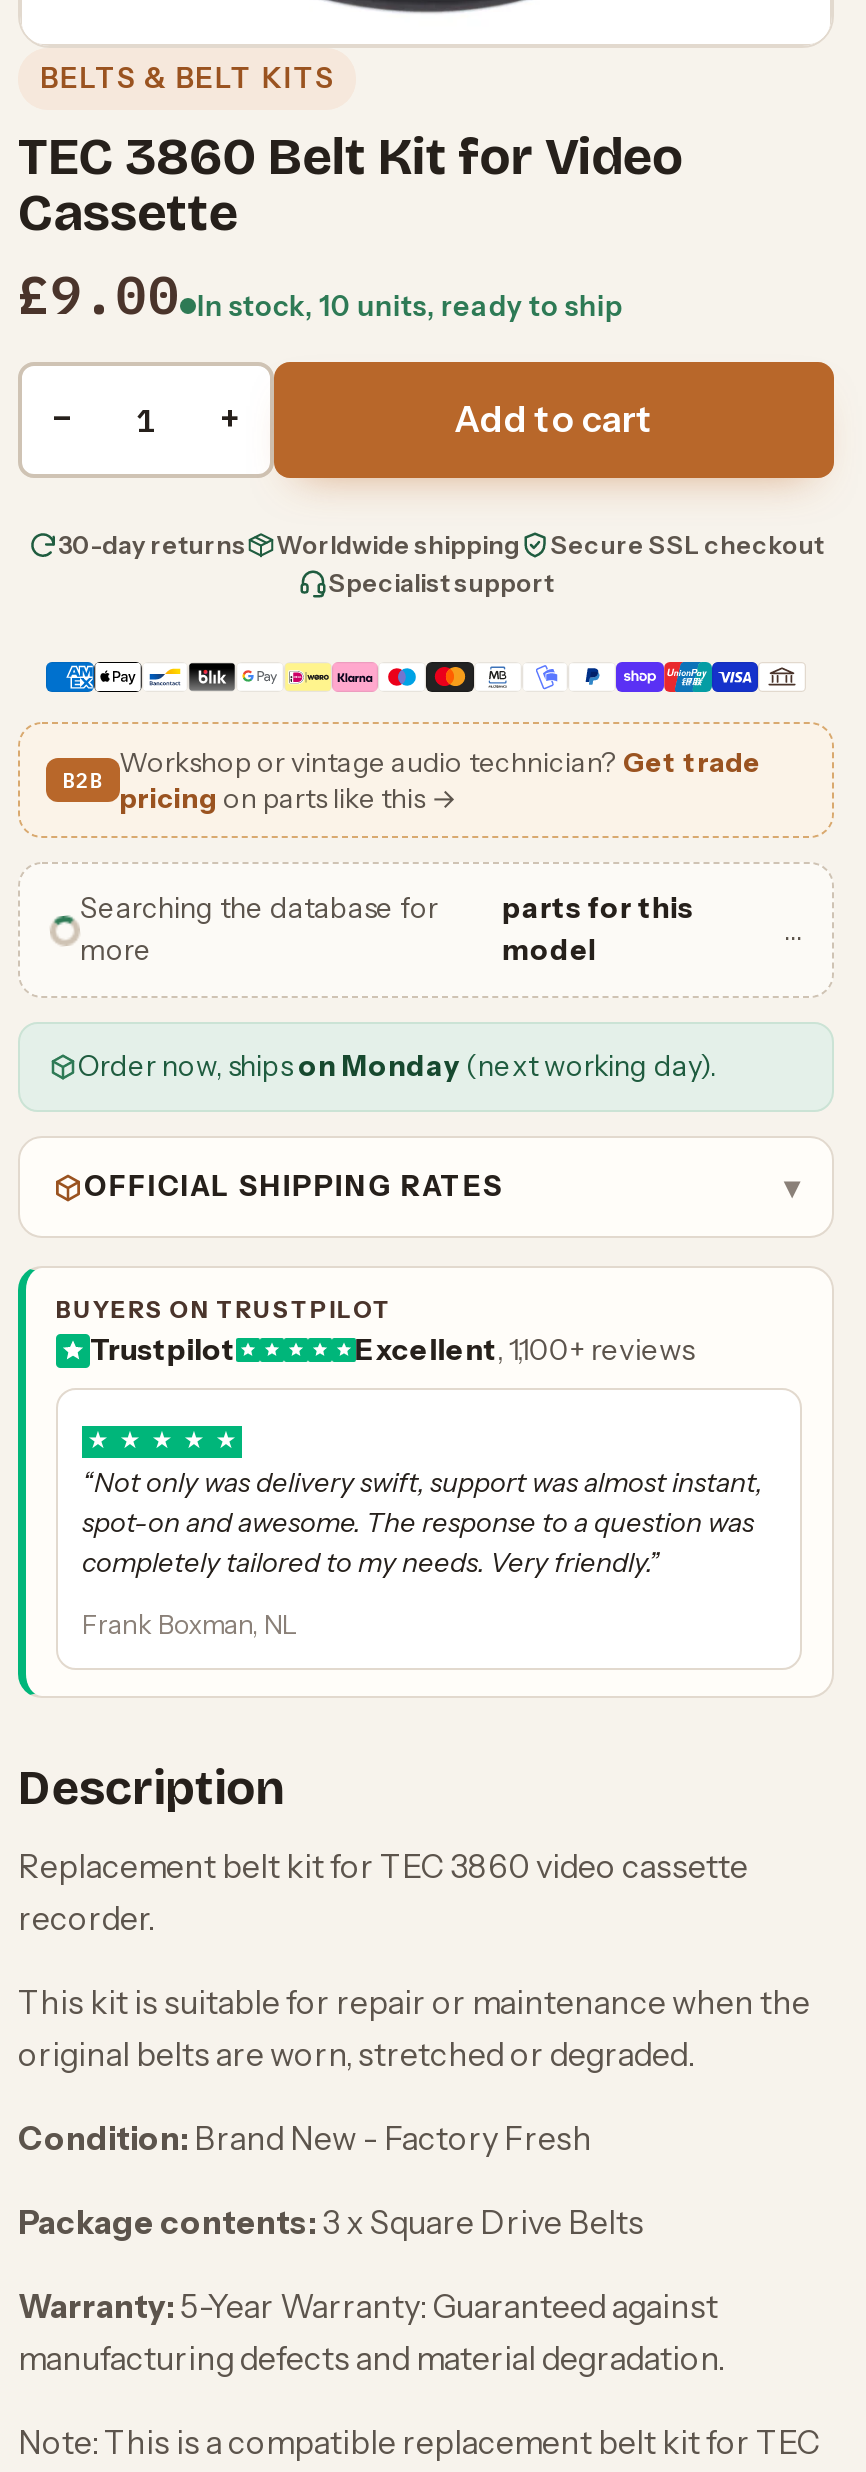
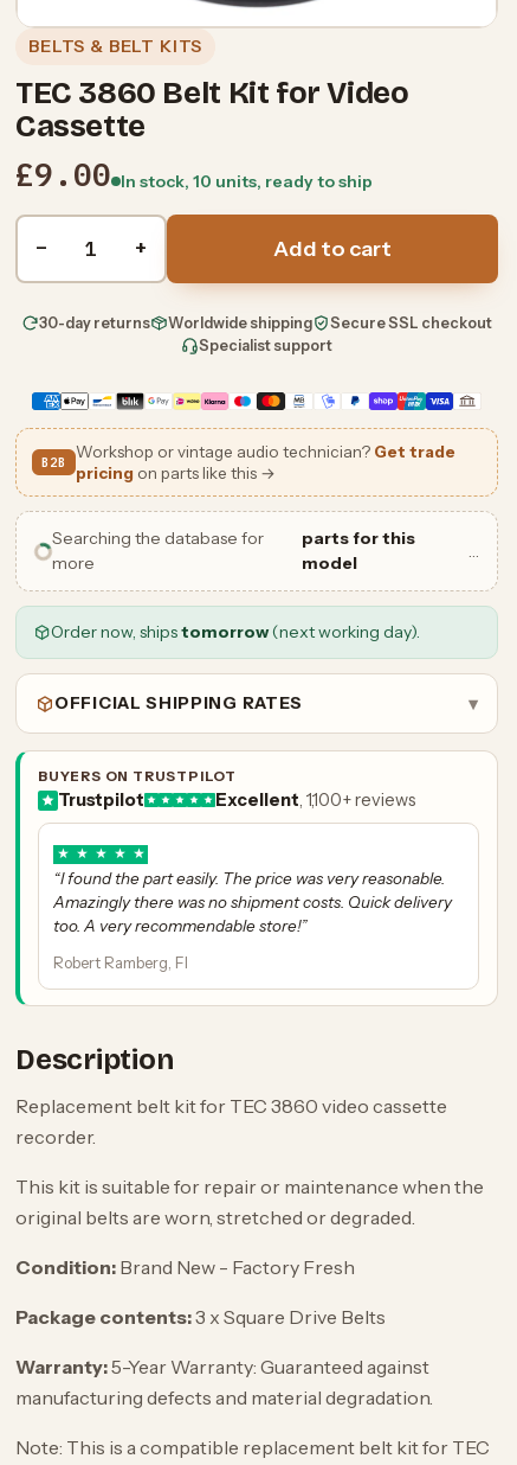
- Order now, shipson Monday (next working day).
+ Order now, shipstomorrow (next working day).

- “Not only was delivery swift, support was almost instant,
- spot-on and awesome. The response to a question was
- completely tailored to my needs. Very friendly.”
+ “I found the part easily. The price was very reasonable.
+ Amazingly there was no shipment costs. Quick delivery
+ too. A very recommendable store!”

- Frank Boxman, NL
+ Robert Ramberg, FI
